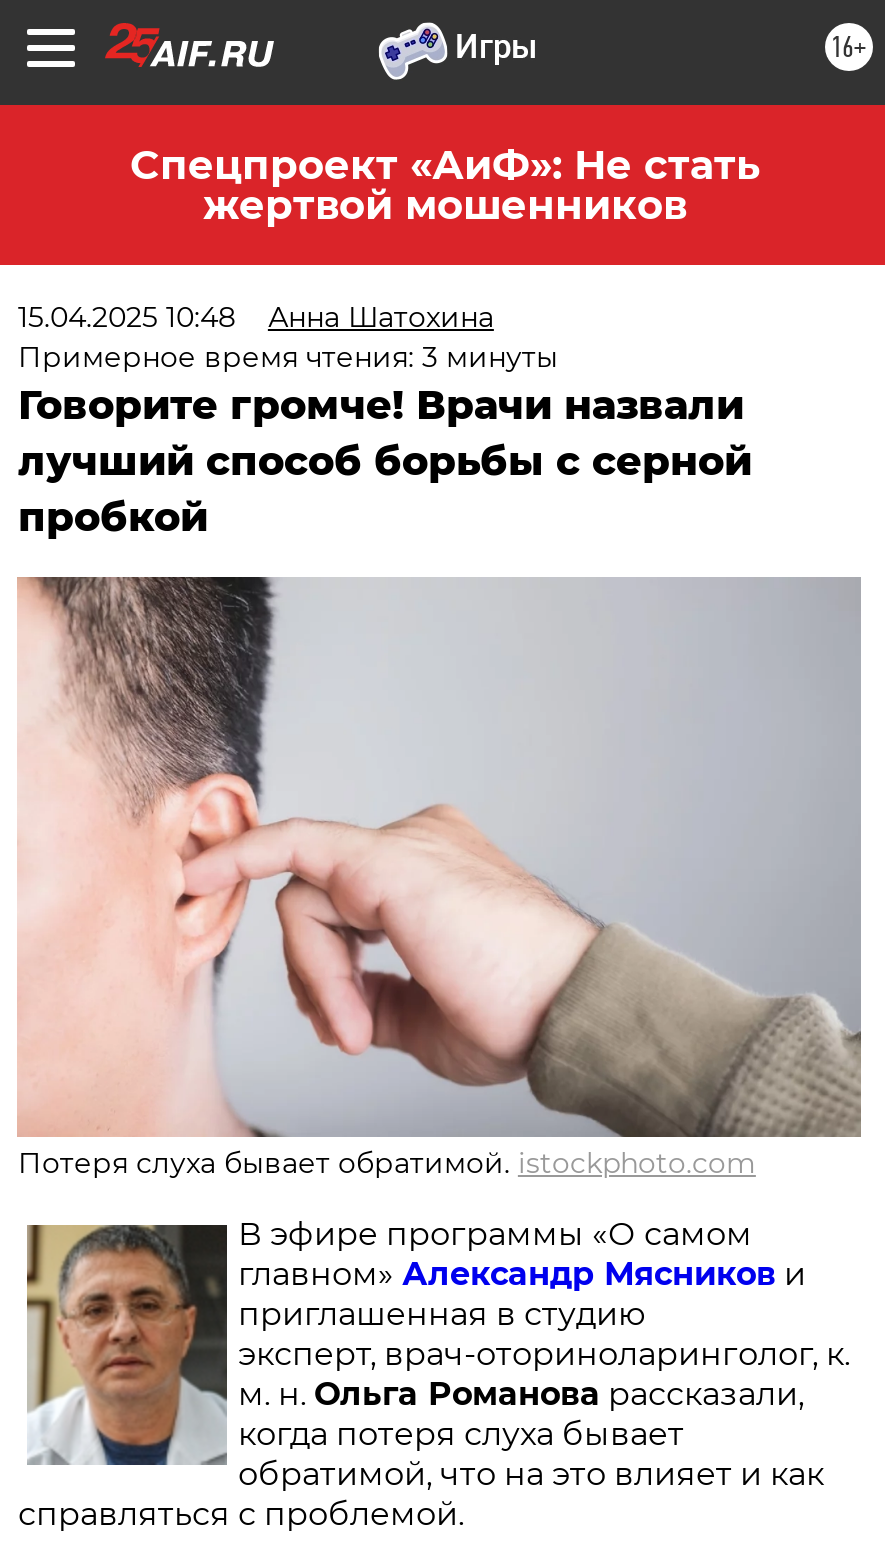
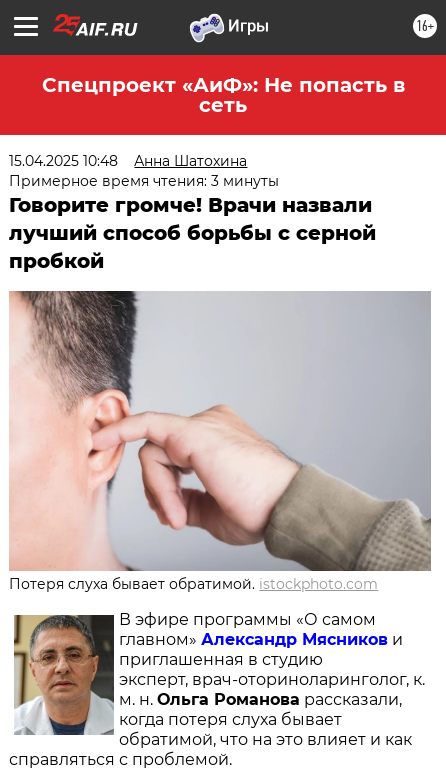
- Спецпроект «АиФ»: Не стать
- жертвой мошенников
+ Спецпроект «АиФ»: Не попасть в
+ сеть
